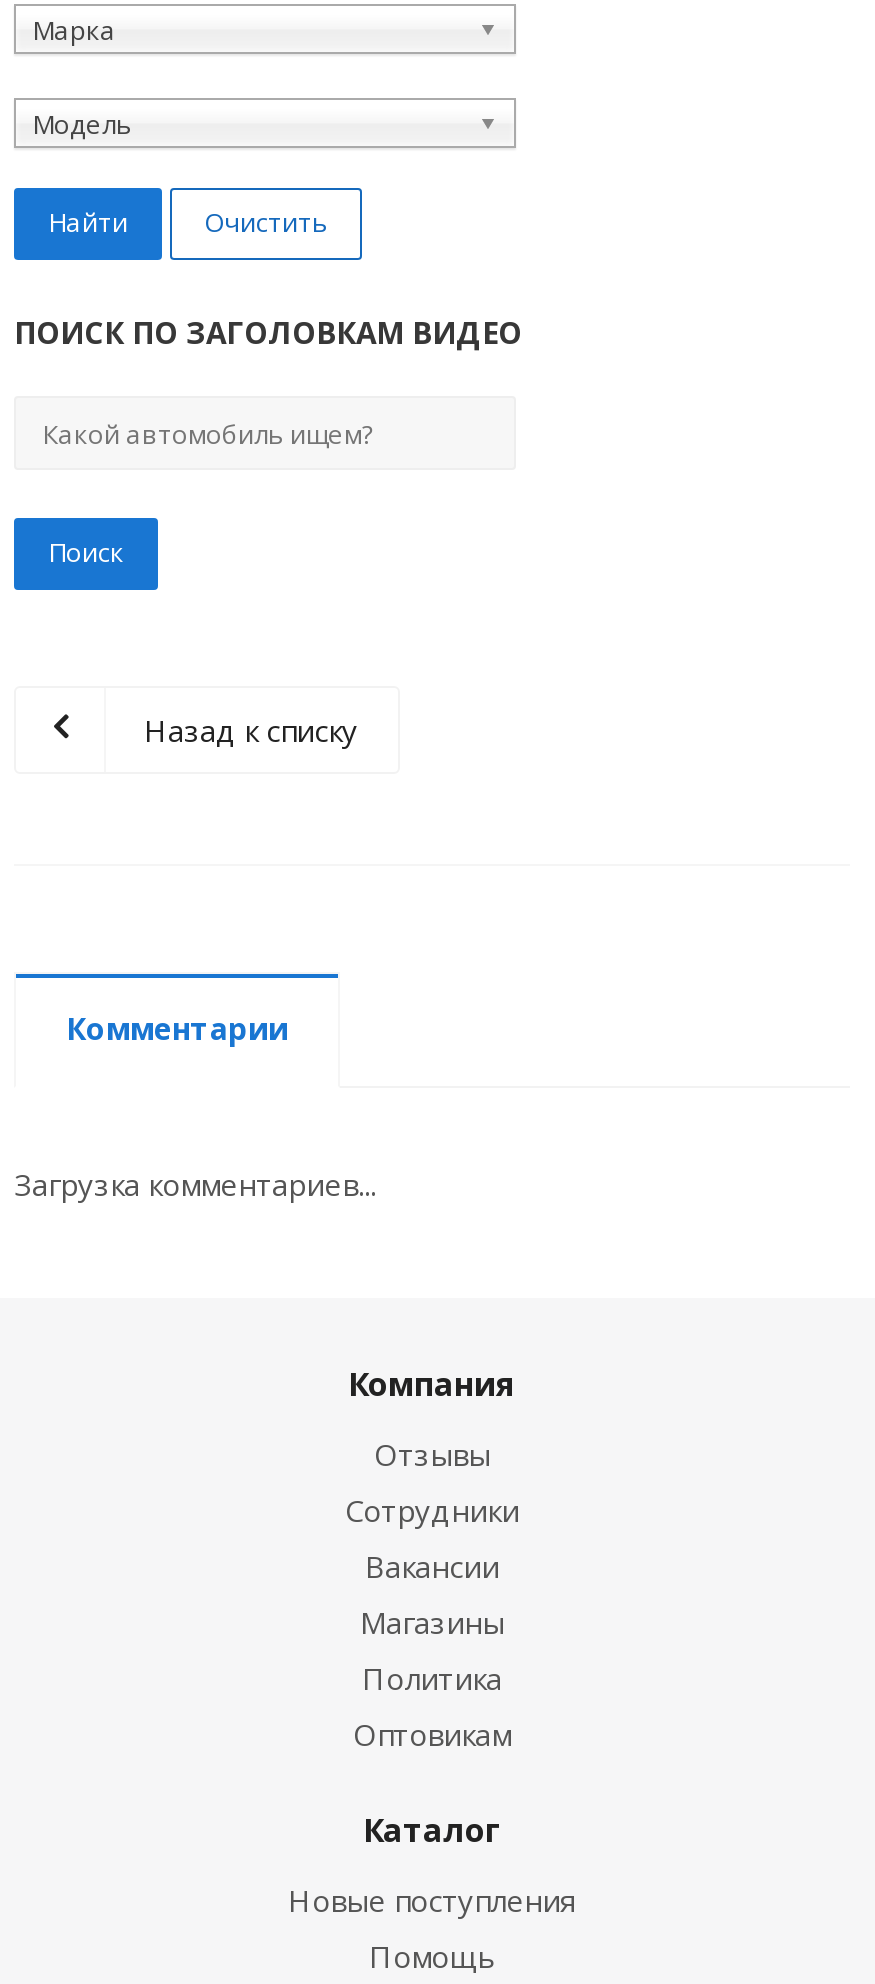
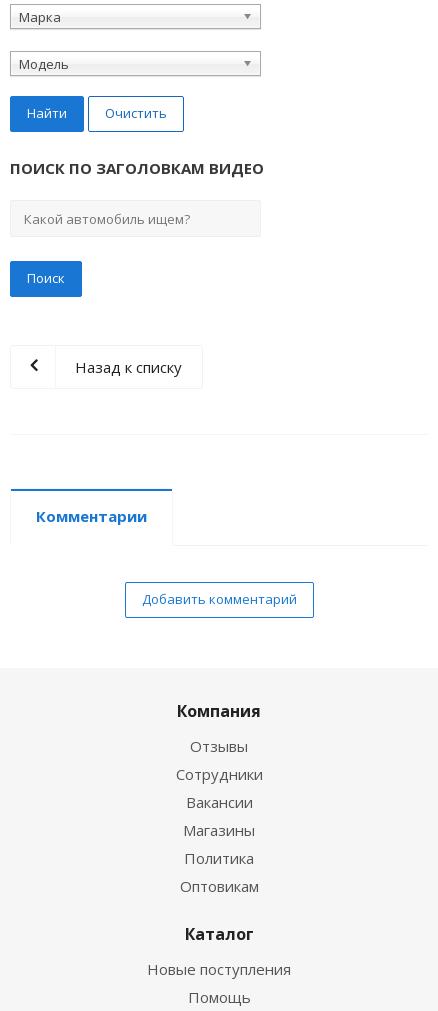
- Загрузка комментариев...
+ Добавить комментарий
